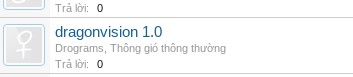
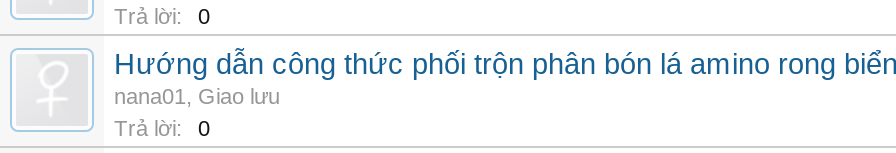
- dragonvision 1.0
- Drograms, Thông gió thông thường
+ Hướng dẫn công thức phối trộn phân bón lá amino rong biển
+ nana01, Giao lưu
